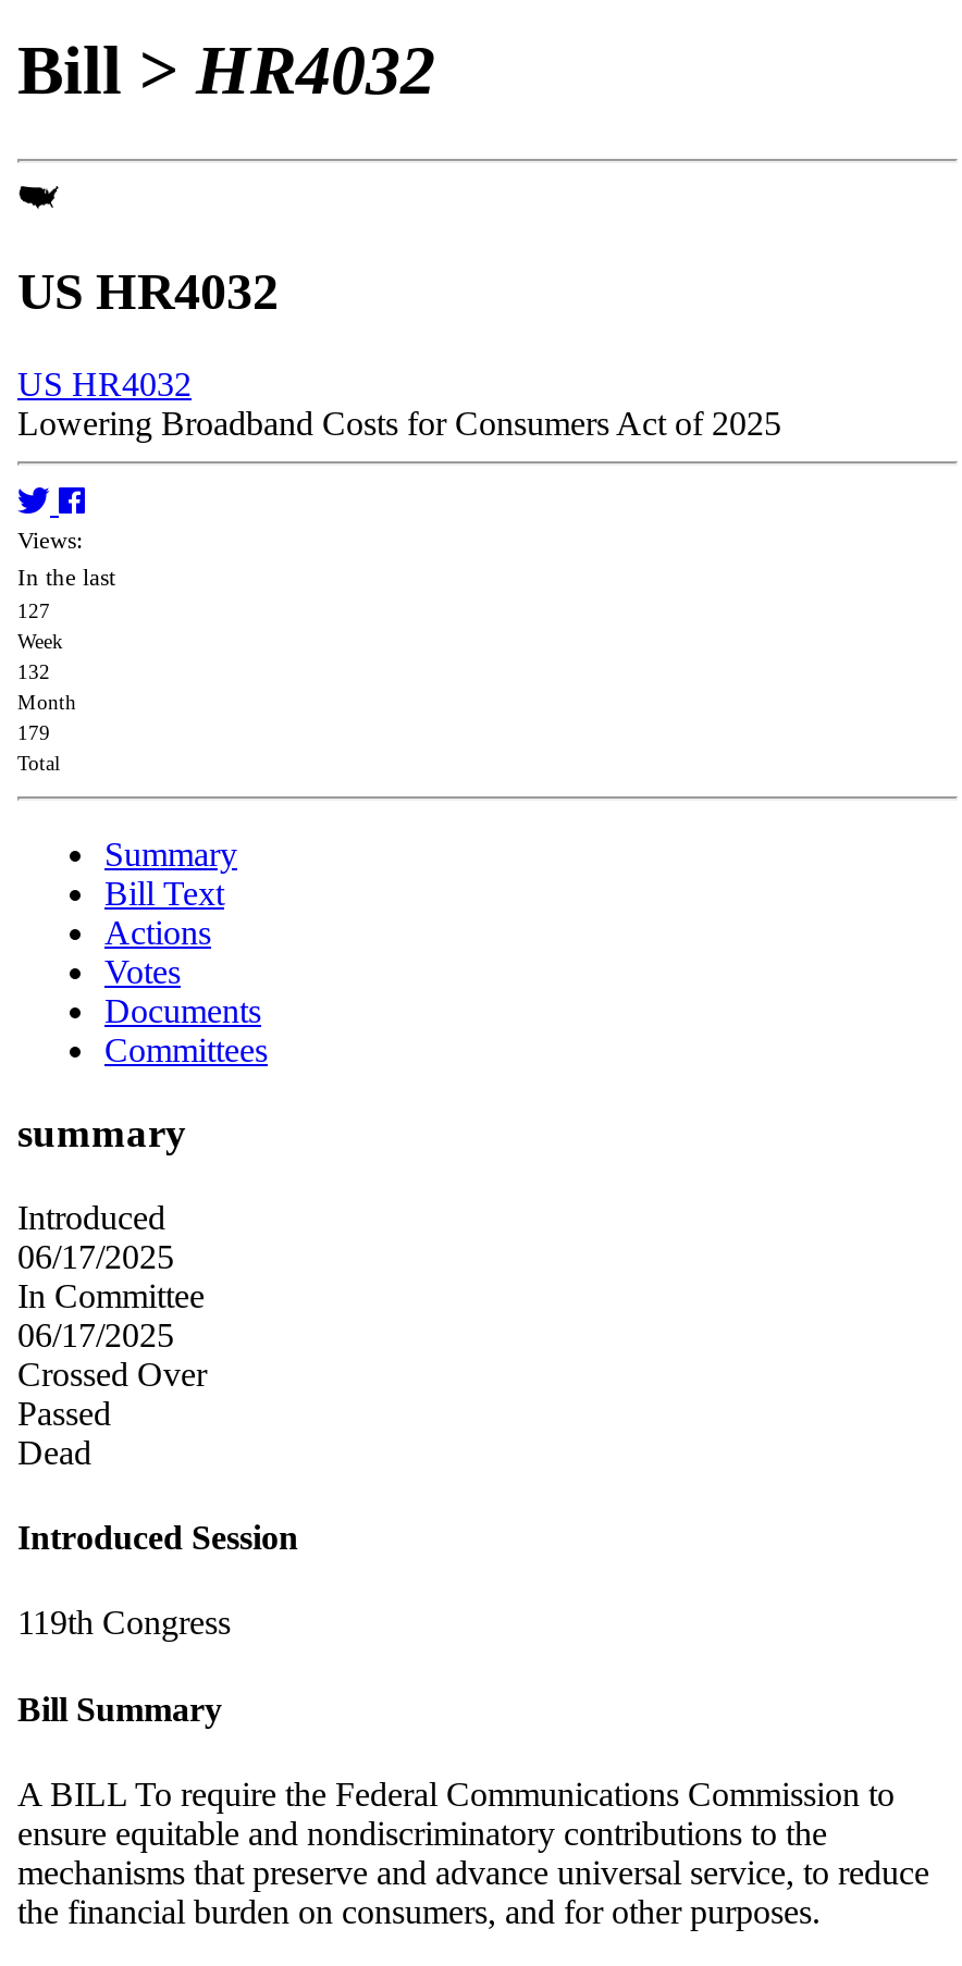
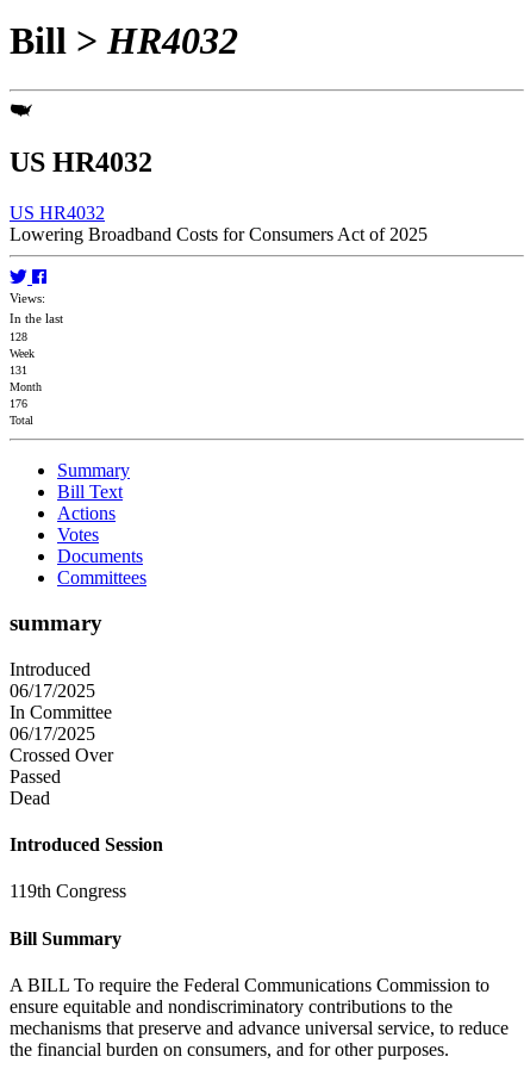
- 127
+ 128

- 132
+ 131

- 179
+ 176
